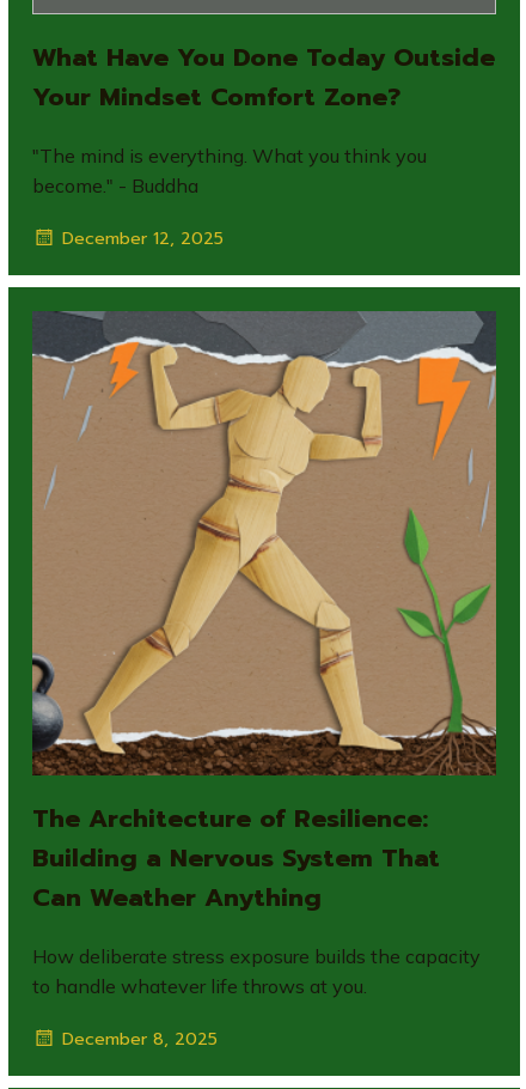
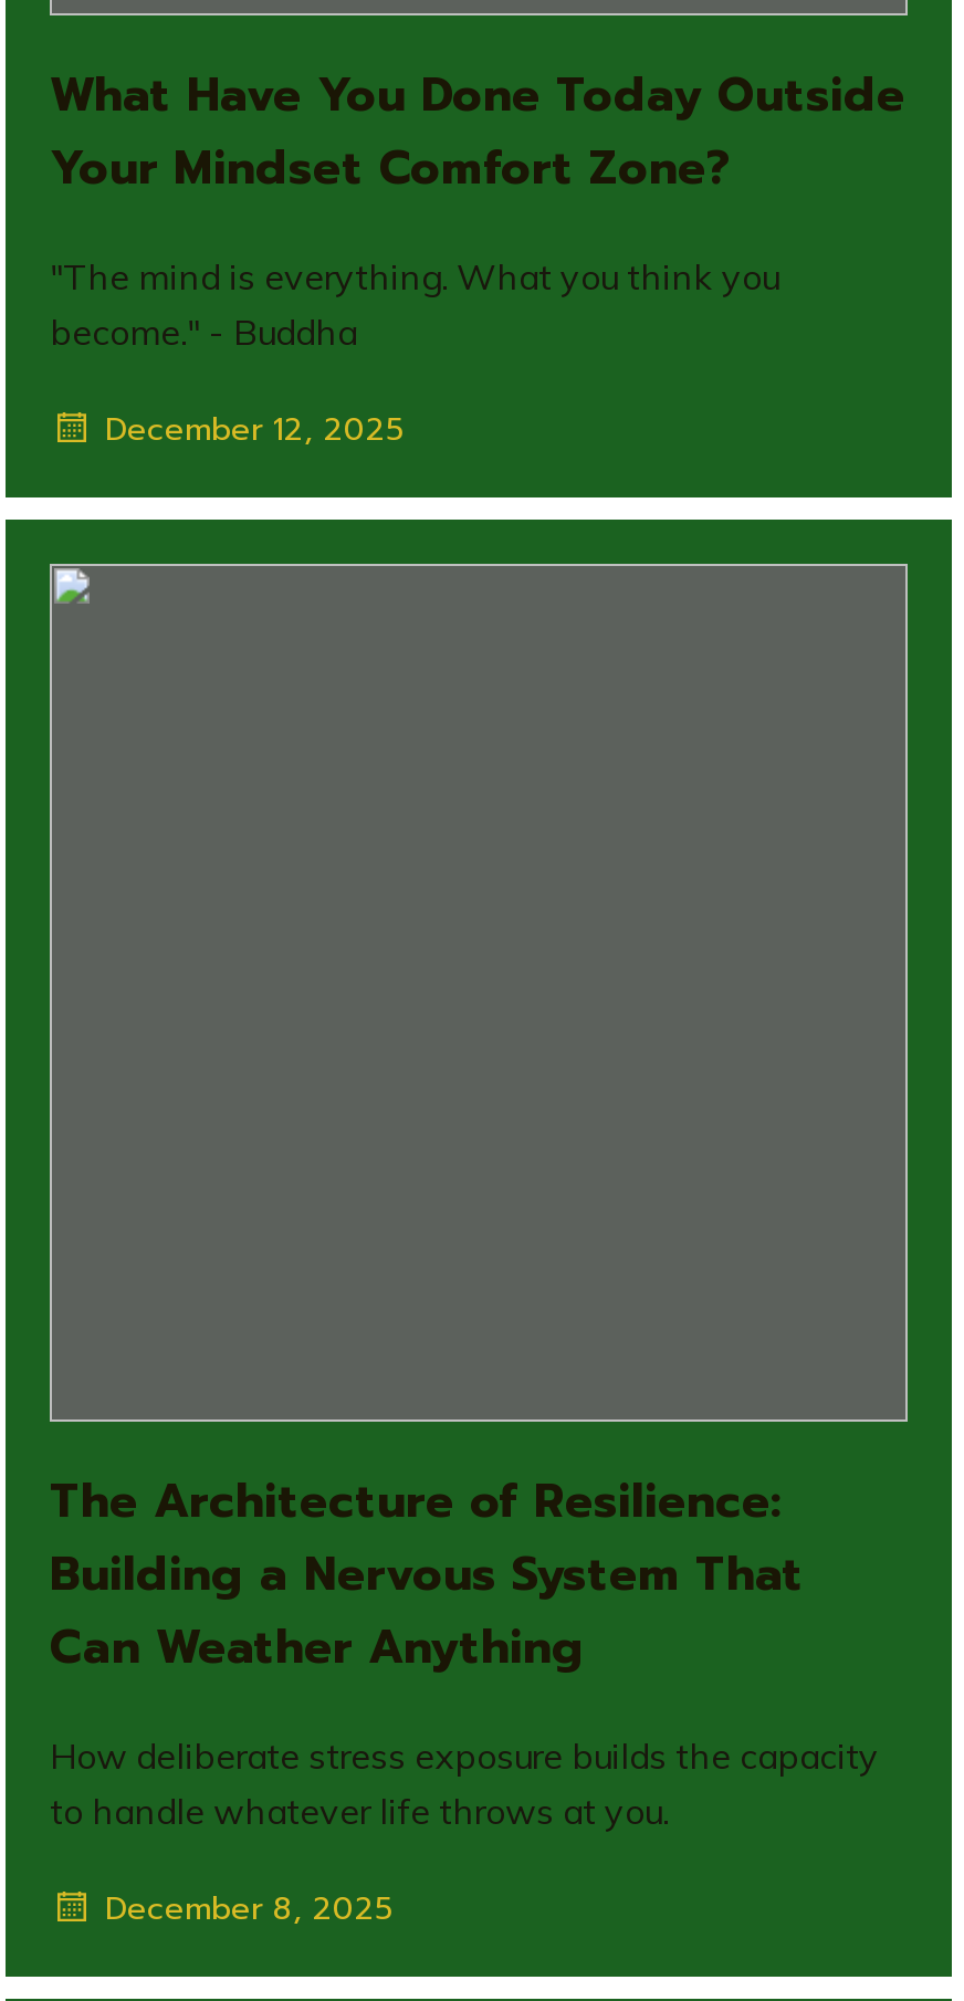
- [image]
